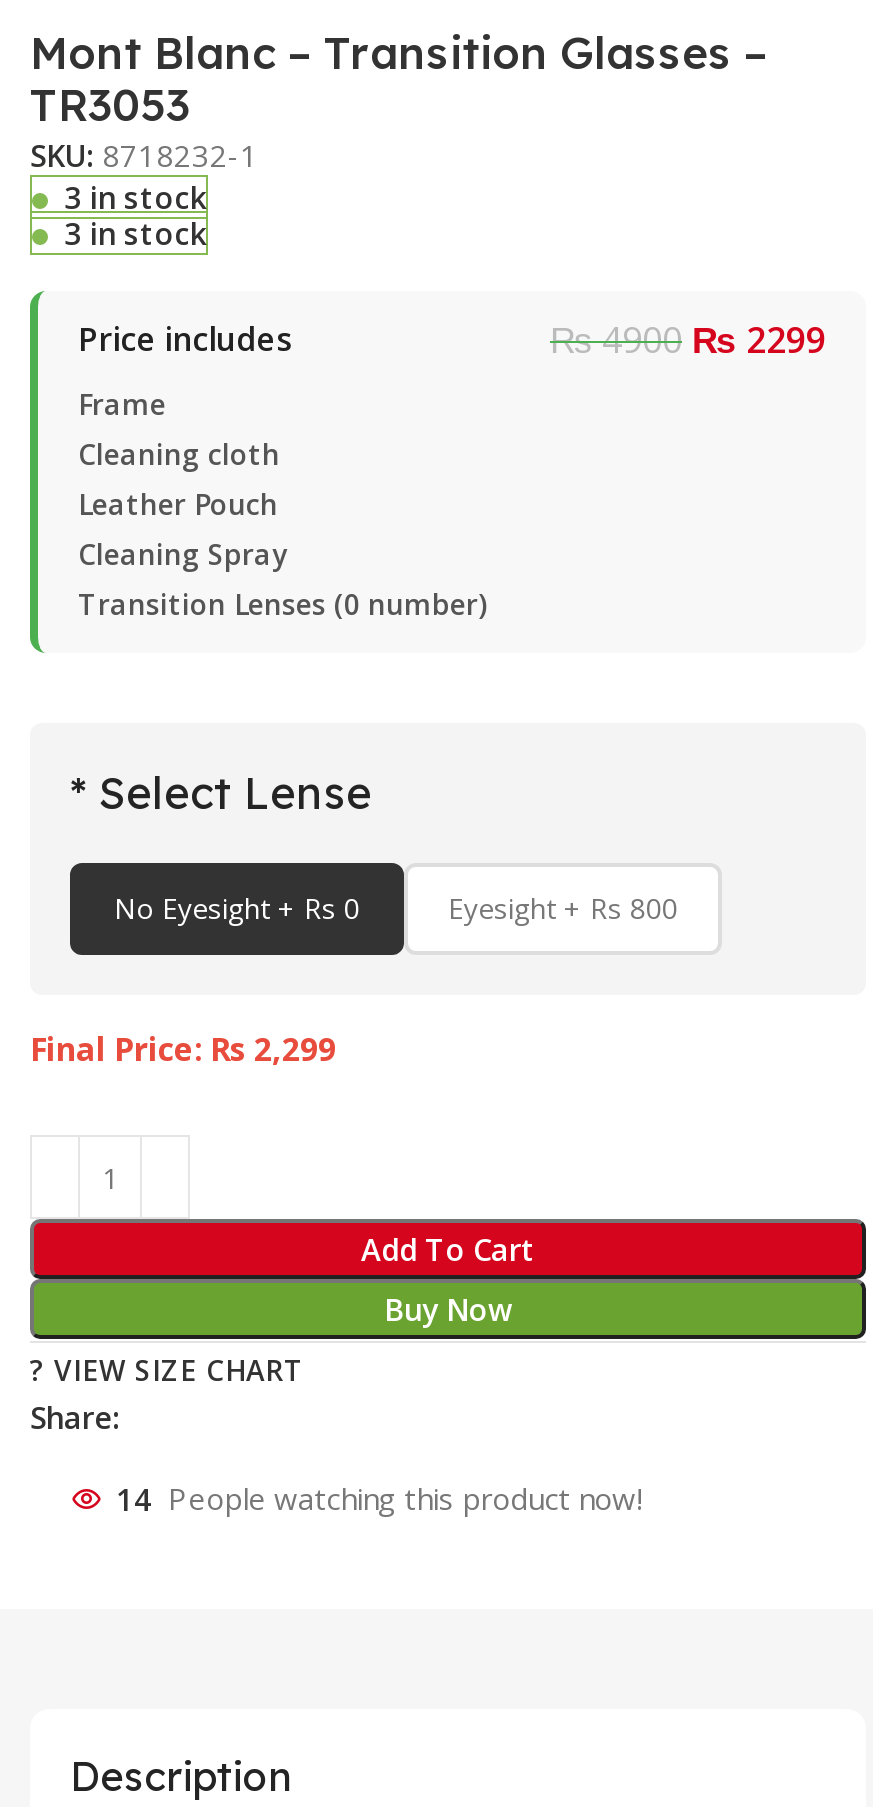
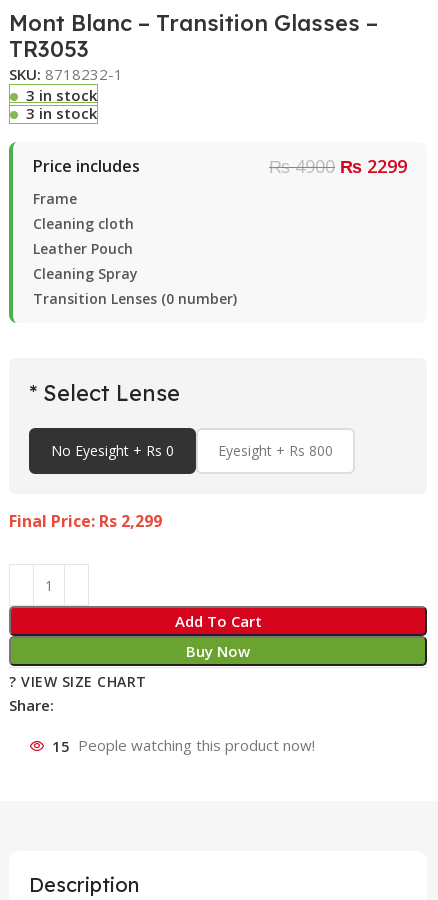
- 14 People watching this product now!
+ 15 People watching this product now!
